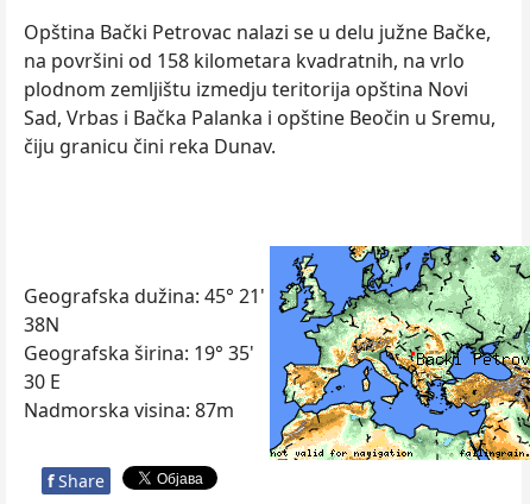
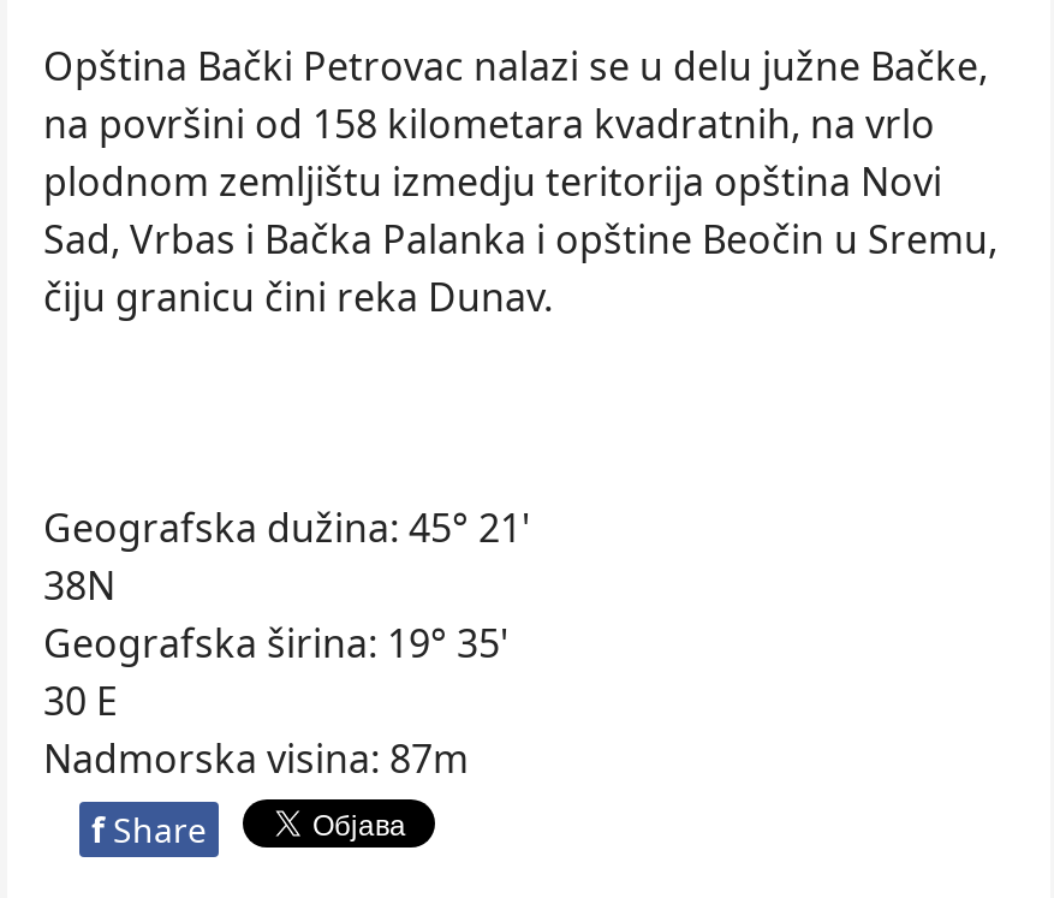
- [image]
